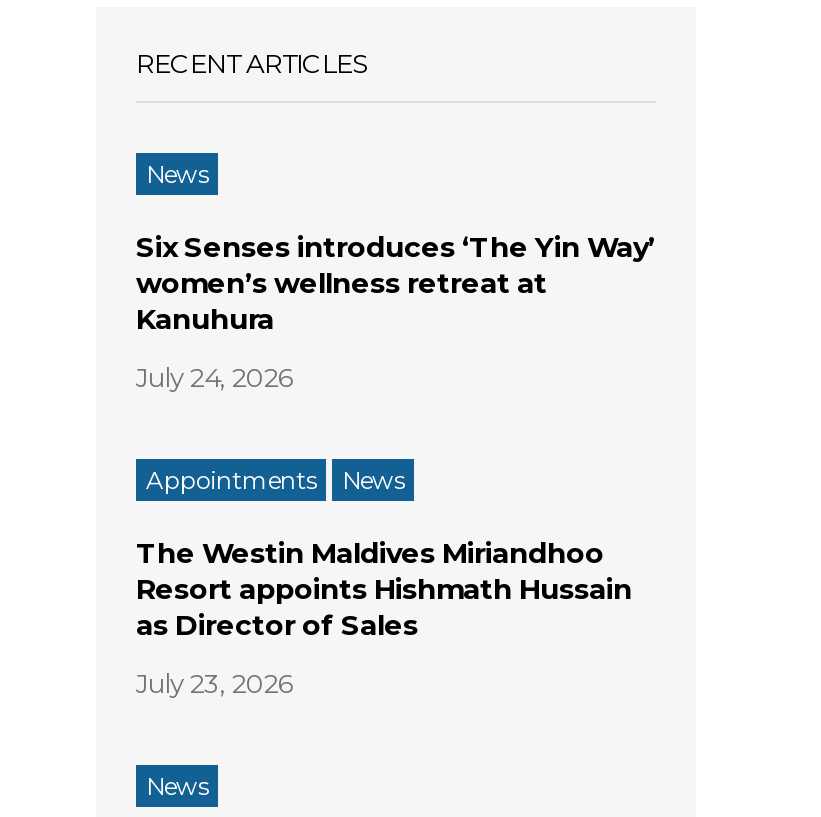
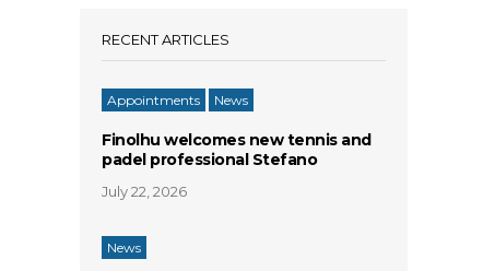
- News
- Six Senses introduces ‘The Yin Way’
- women’s wellness retreat at
- Kanuhura
- July 24, 2026

- The Westin Maldives Miriandhoo
- Resort appoints Hishmath Hussain
- as Director of Sales
+ Finolhu welcomes new tennis and
+ padel professional Stefano

- July 23, 2026
+ July 22, 2026
